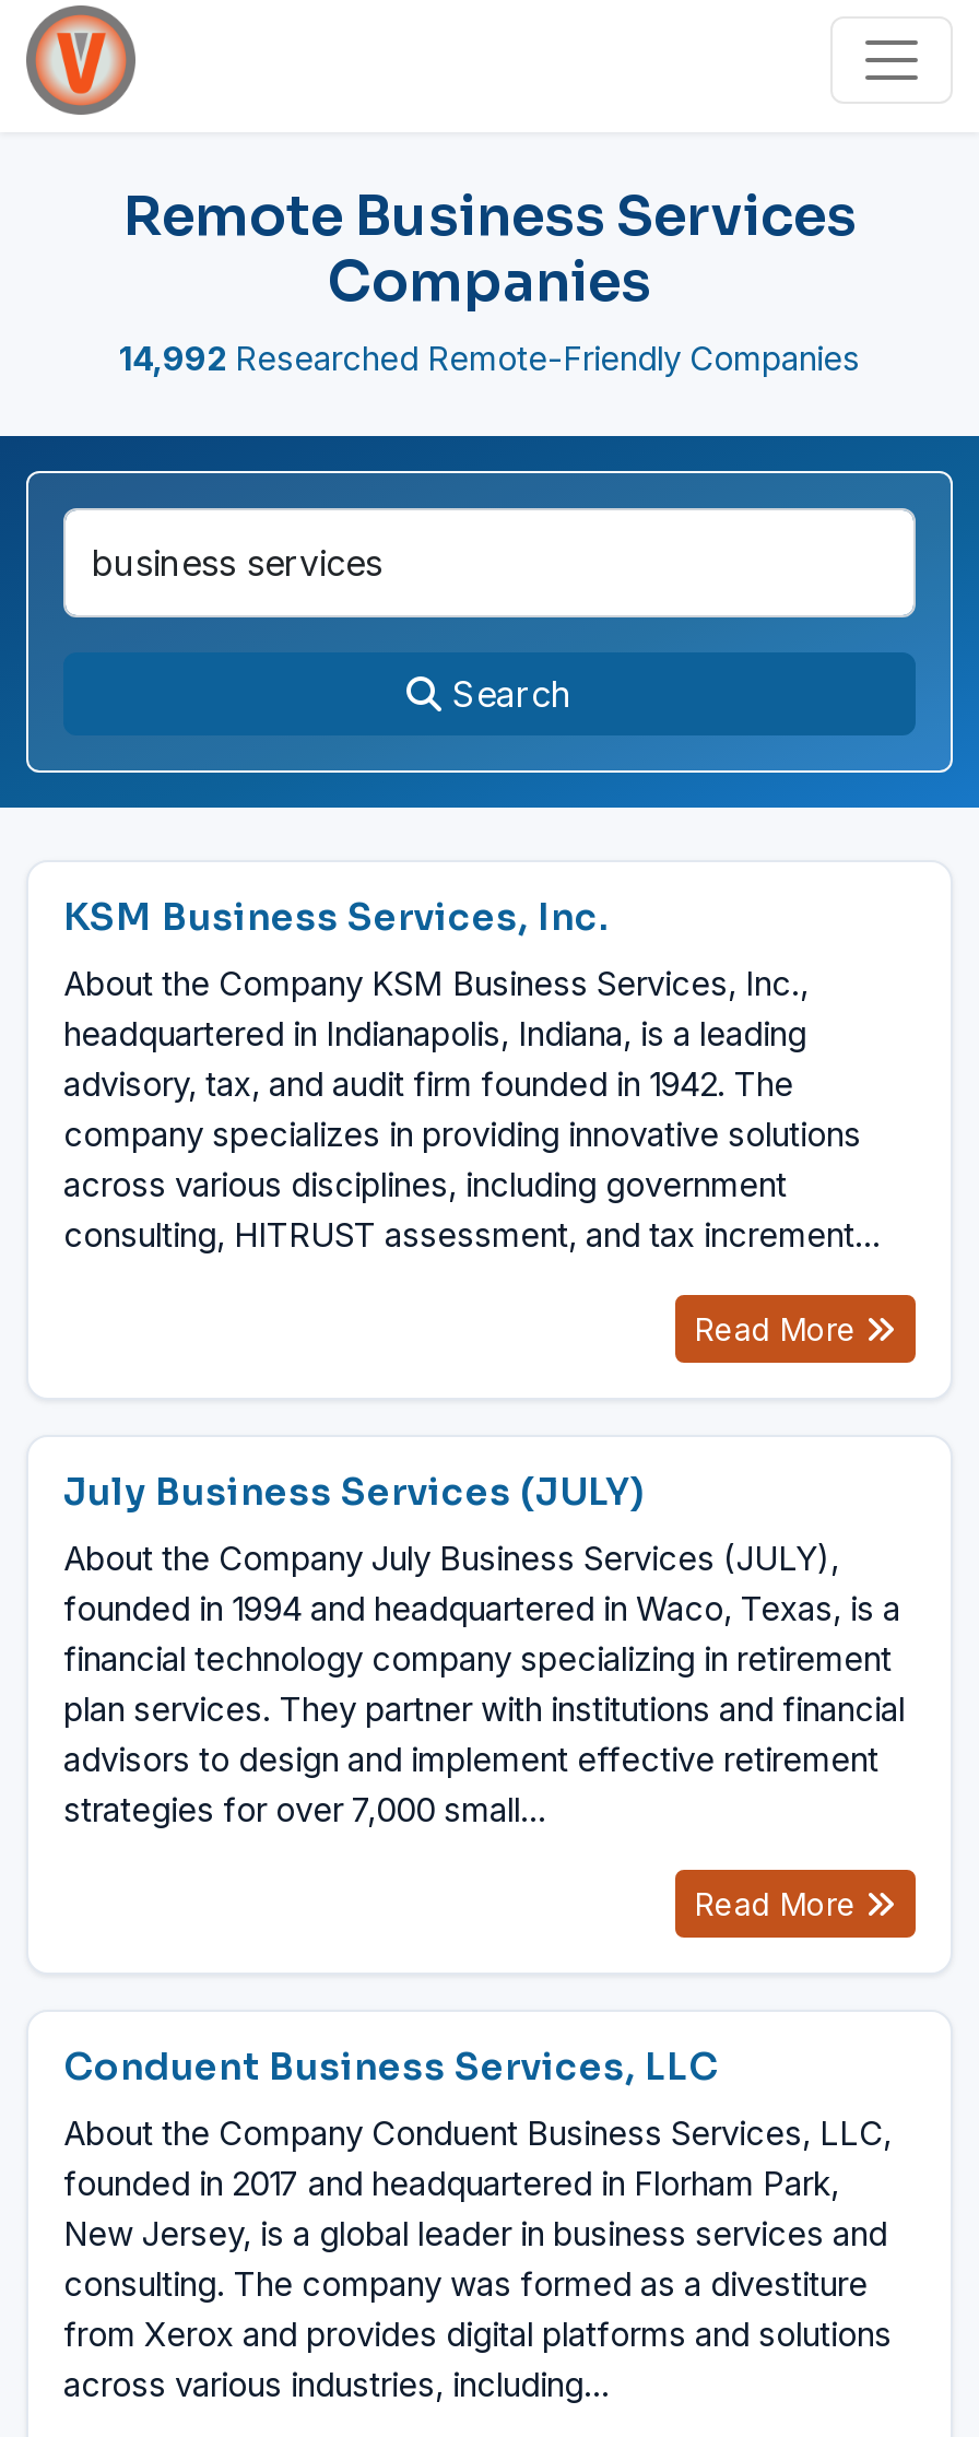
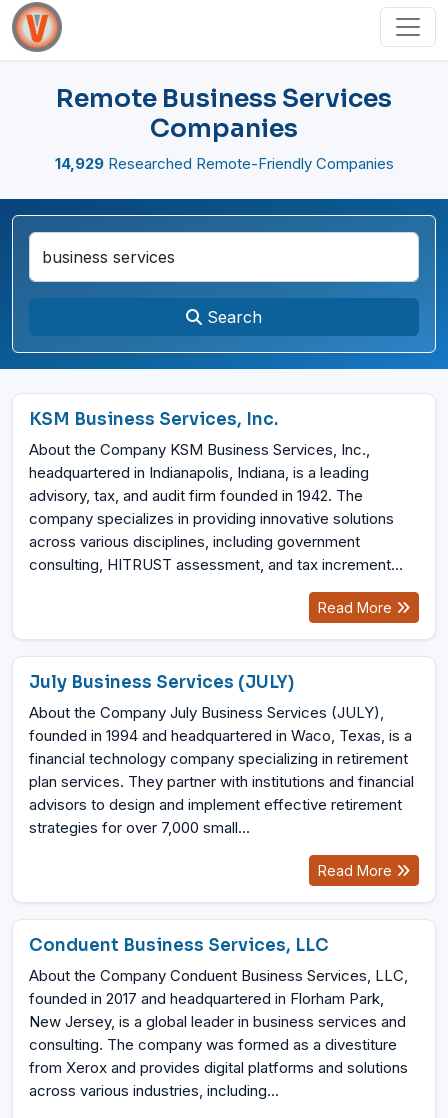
- 14,992 Researched Remote-Friendly Companies
+ 14,929 Researched Remote-Friendly Companies
